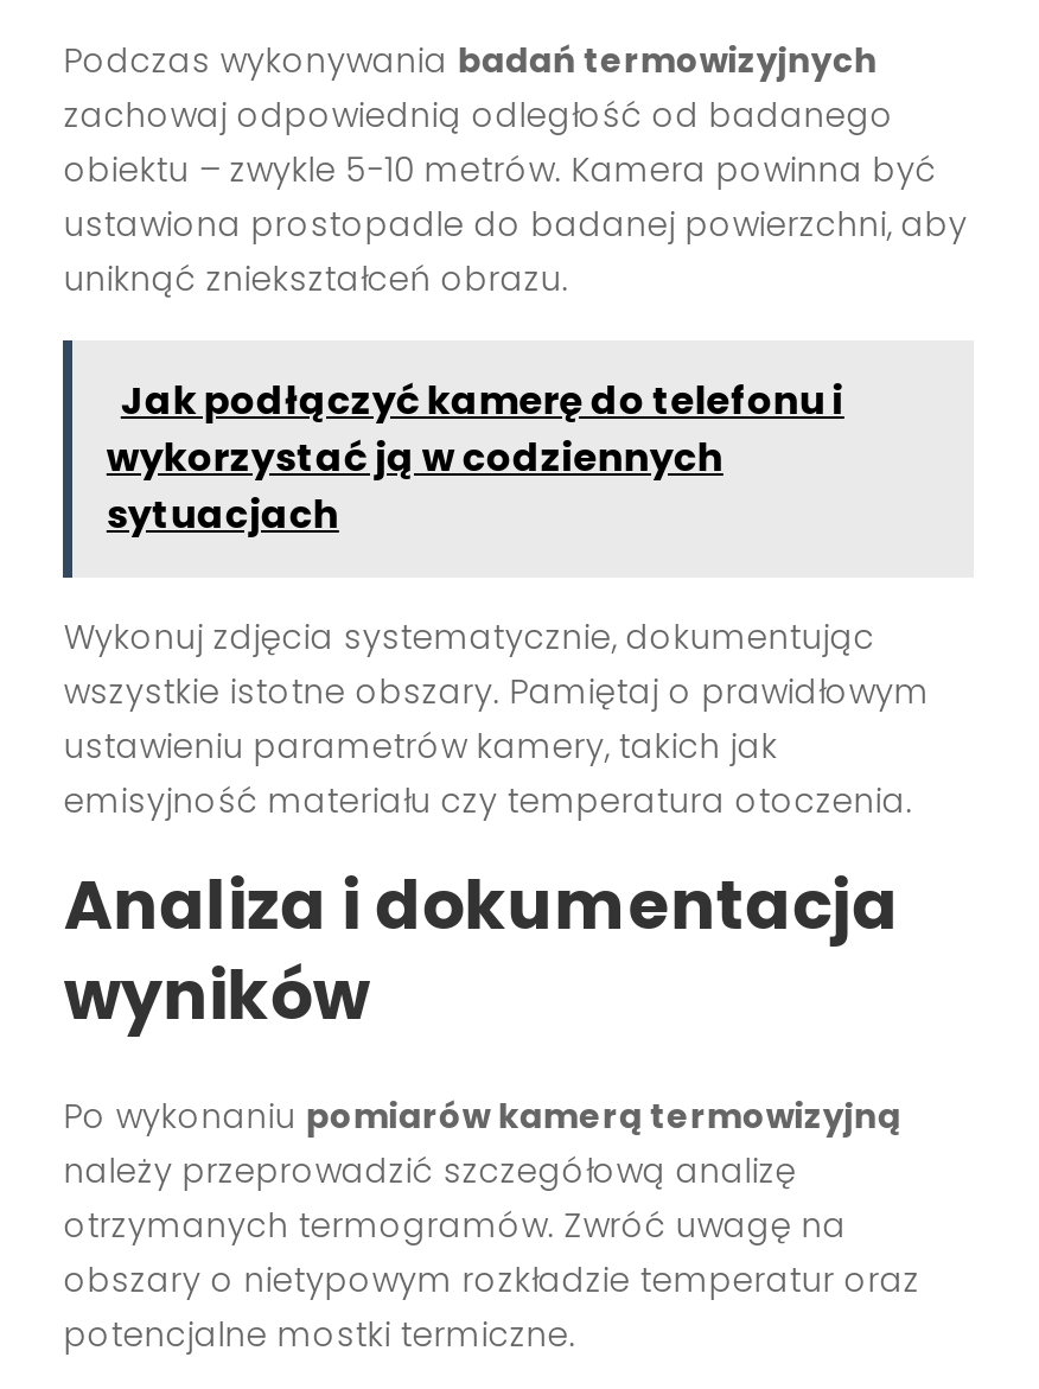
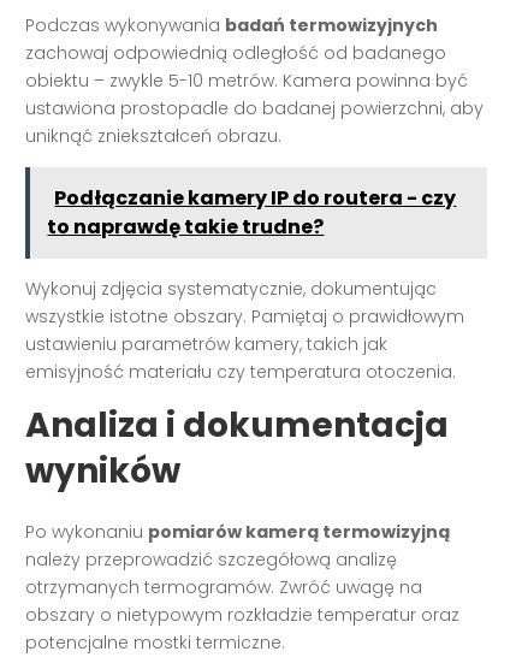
- Jak podłączyć kamerę do telefonu i
- wykorzystać ją w codziennych
- sytuacjach
+ Podłączanie kamery IP do routera - czy
+ to naprawdę takie trudne?
